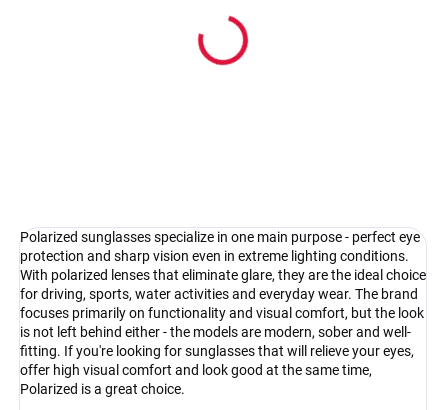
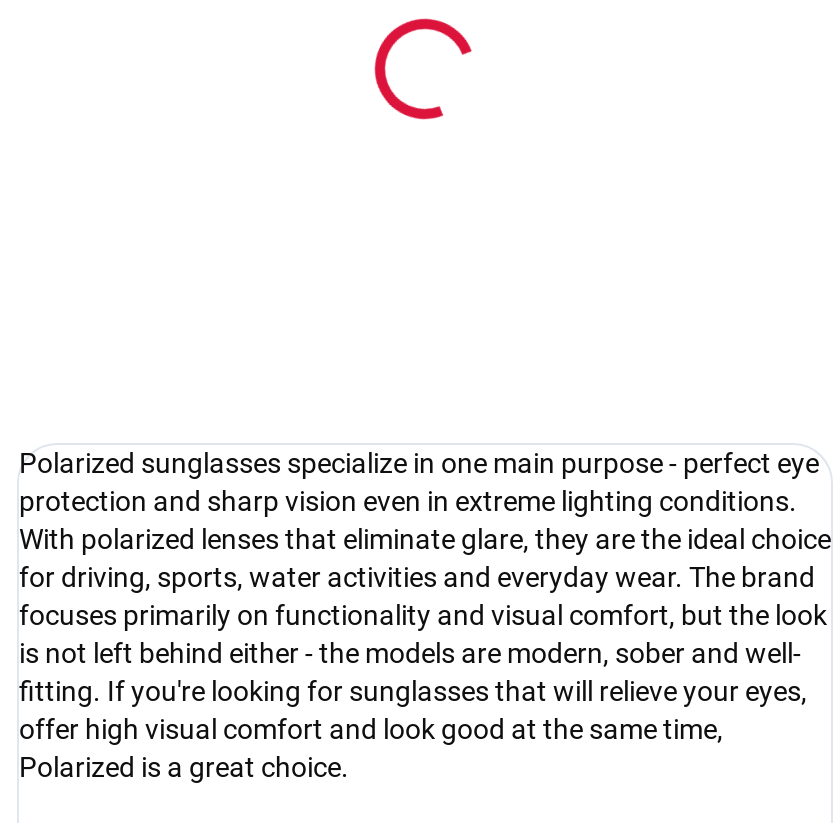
- [image]
+ [image]
